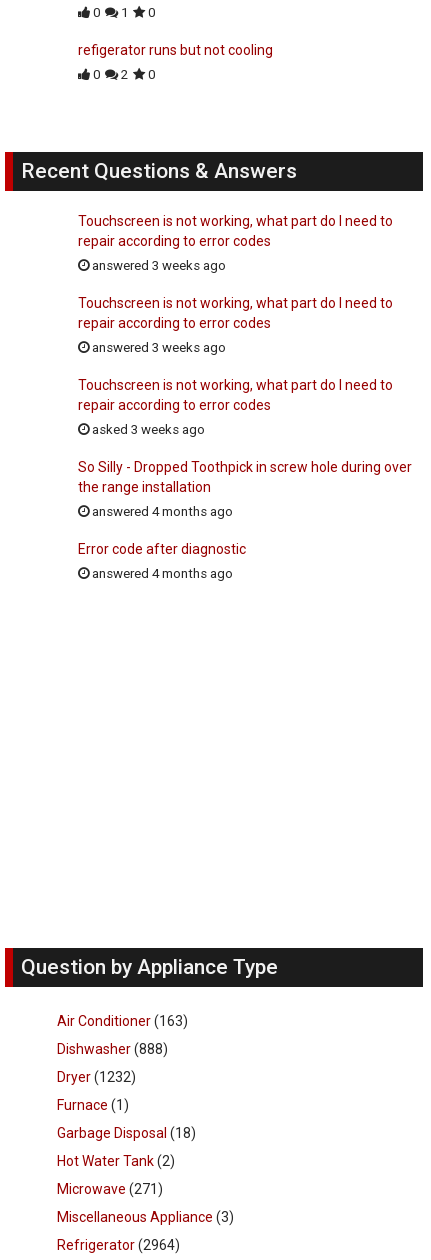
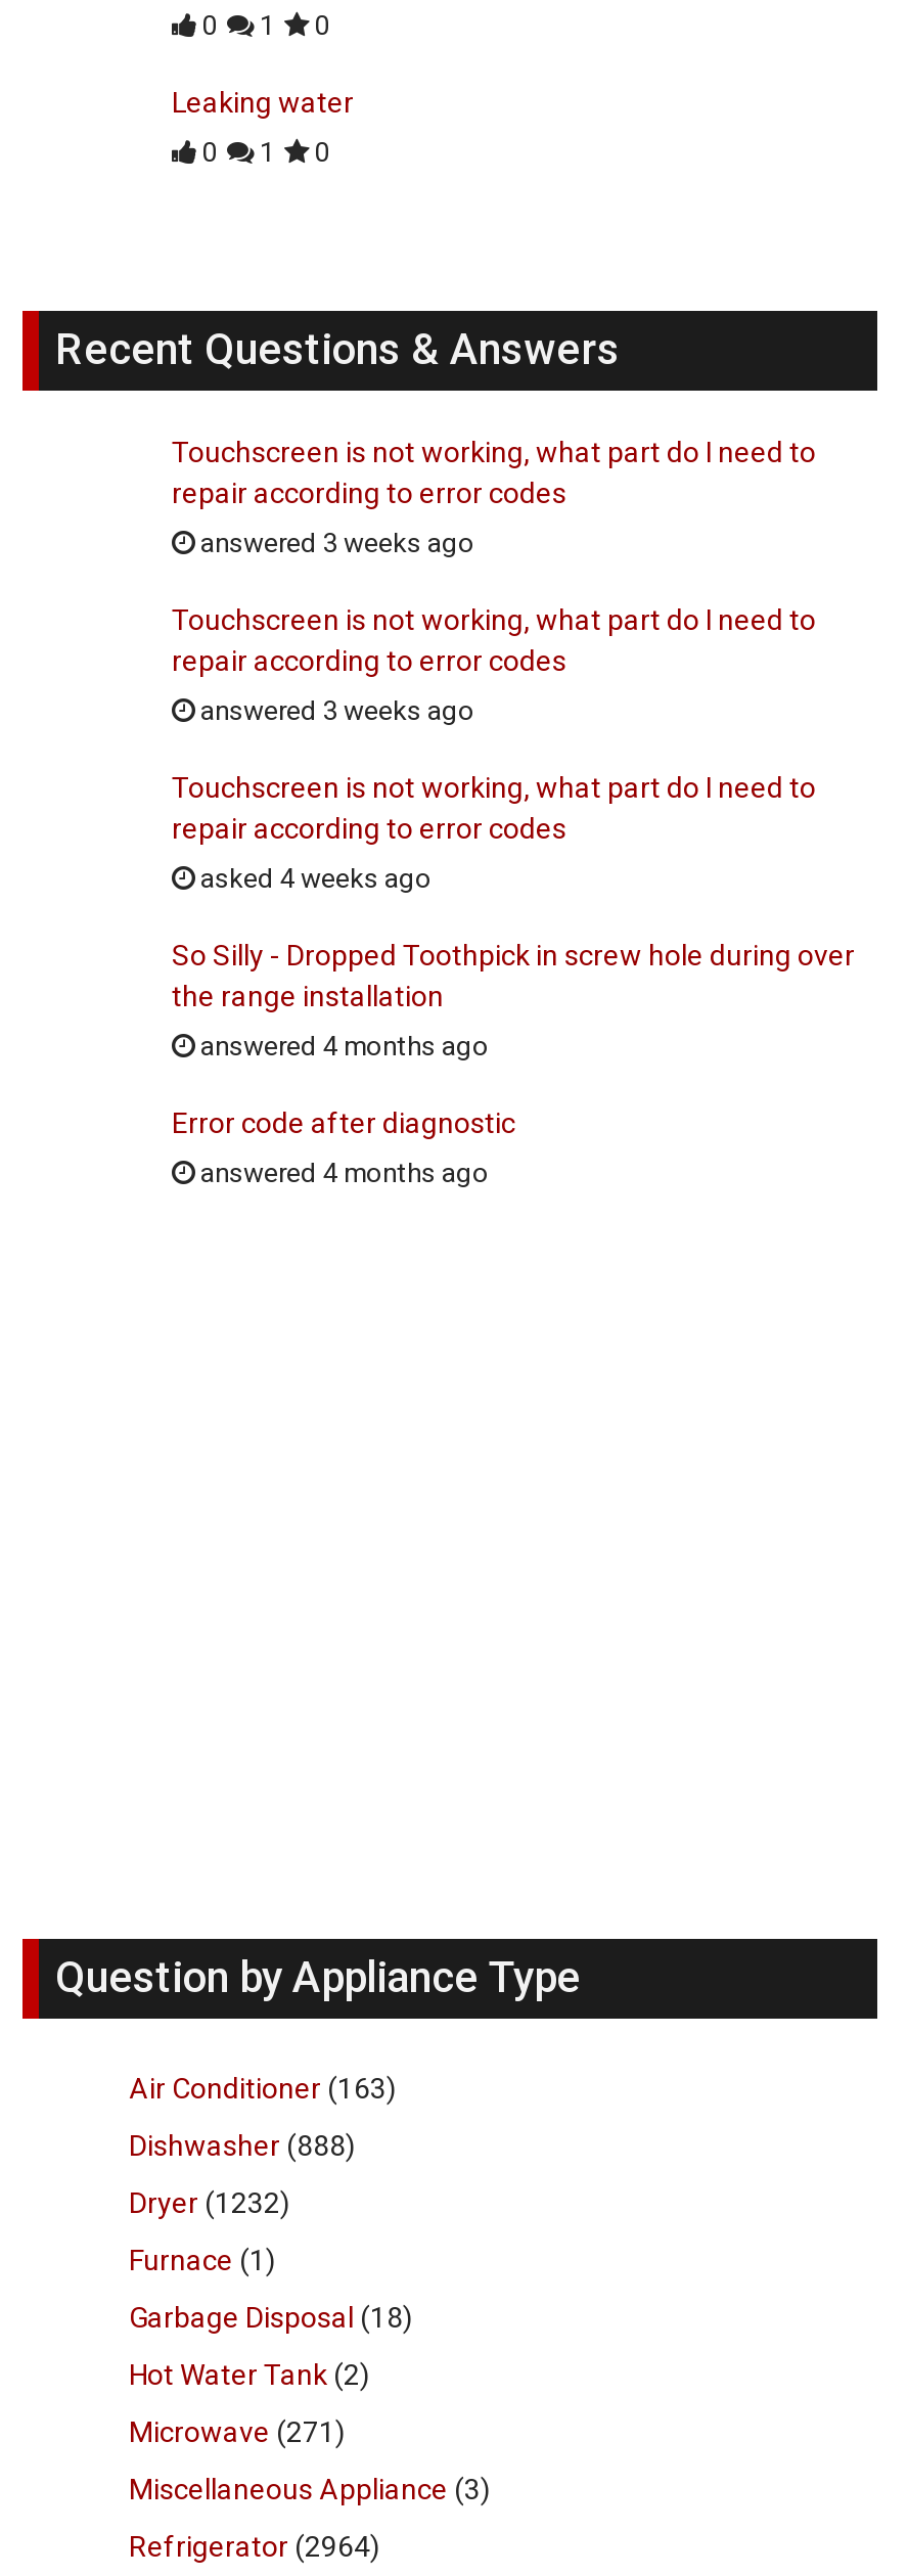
- refigerator runs but not cooling
+ Leaking water

- 0 2 0
+ 0 1 0

- asked 3 weeks ago
+ asked 4 weeks ago
